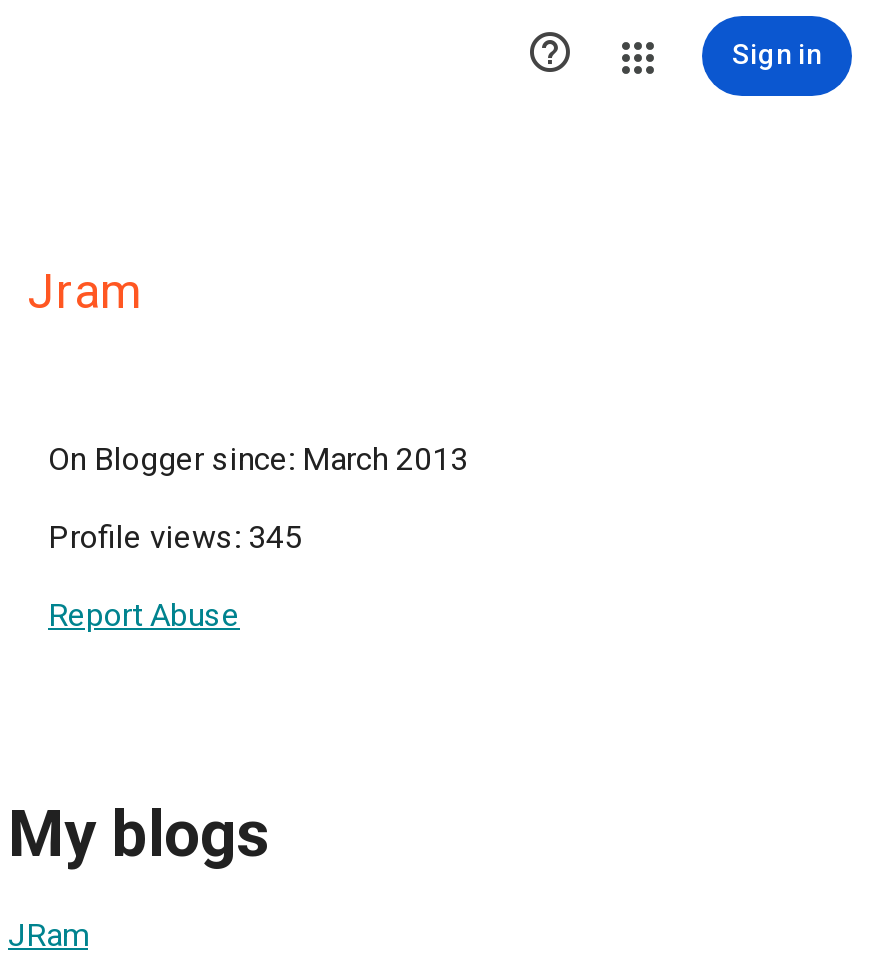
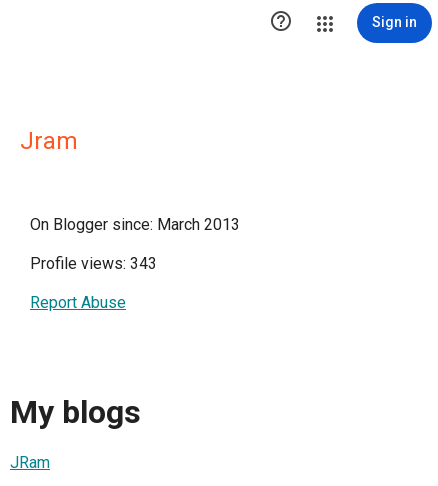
- Profile views: 345
+ Profile views: 343
